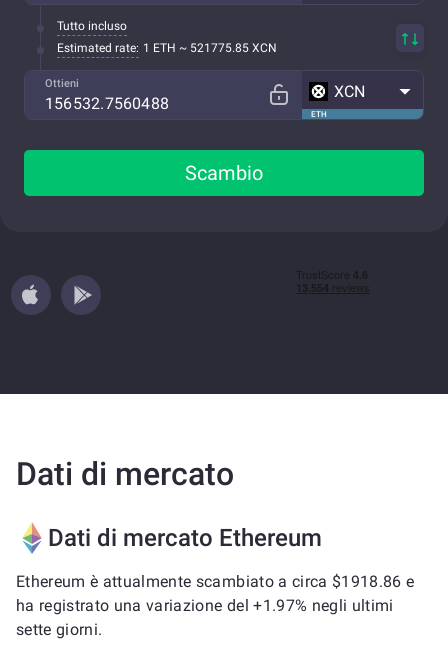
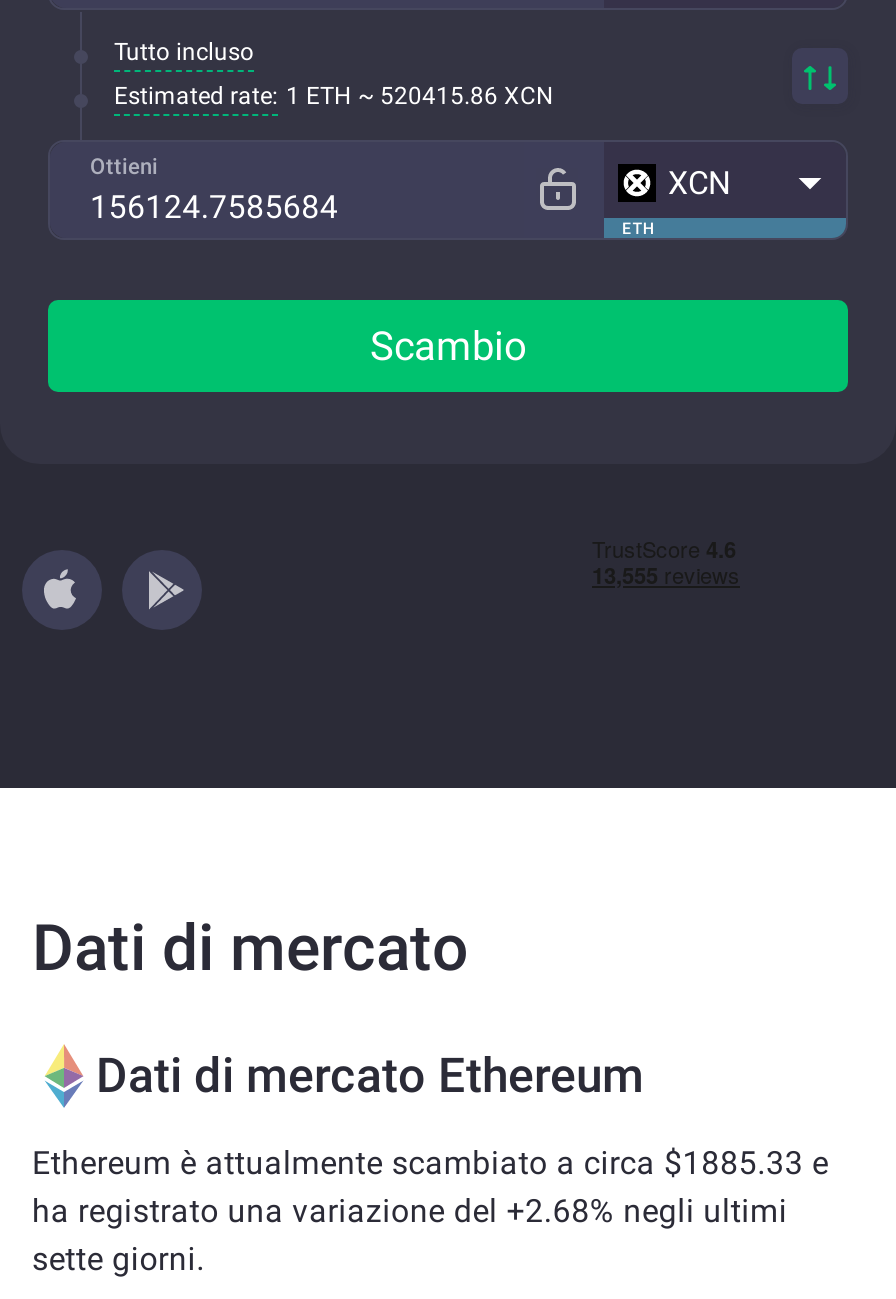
- Estimated rate: 1 ETH ~ 521775.85 XCN
+ Estimated rate: 1 ETH ~ 520415.86 XCN

- Ethereum è attualmente scambiato a circa $1918.86 e
+ Ethereum è attualmente scambiato a circa $1885.33 e

- ha registrato una variazione del +1.97% negli ultimi
+ ha registrato una variazione del +2.68% negli ultimi
